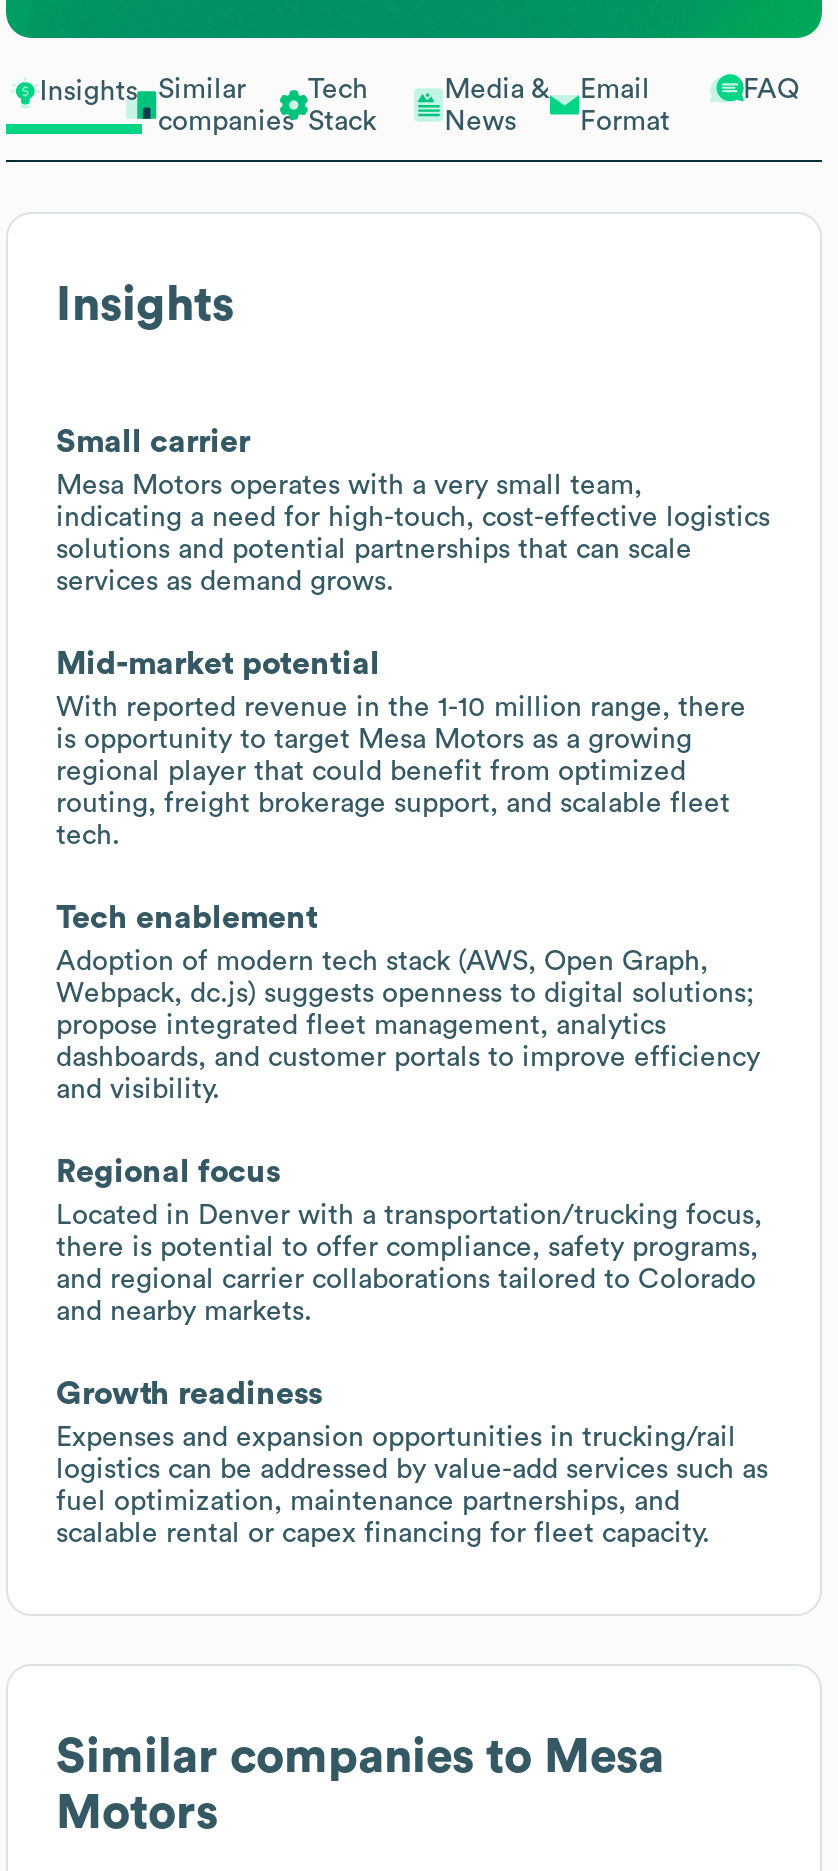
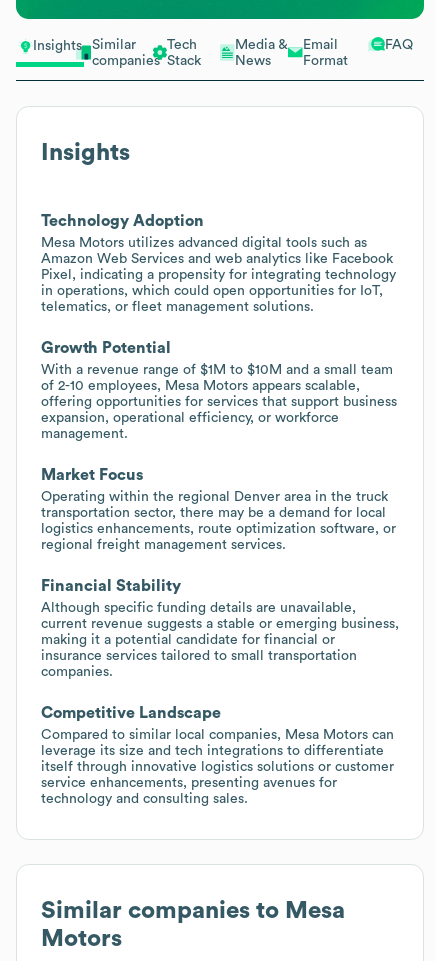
- Small carrier
- Mesa Motors operates with a very small team,
- indicating a need for high-touch, cost-effective logistics
- solutions and potential partnerships that can scale
- services as demand grows.
+ Technology Adoption
+ Mesa Motors utilizes advanced digital tools such as
+ Amazon Web Services and web analytics like Facebook
+ Pixel, indicating a propensity for integrating technology
+ in operations, which could open opportunities for IoT,
+ telematics, or fleet management solutions.

- Mid-market potential
- With reported revenue in the 1-10 million range, there
- is opportunity to target Mesa Motors as a growing
- regional player that could benefit from optimized
- routing, freight brokerage support, and scalable fleet
- tech.
+ Growth Potential
+ With a revenue range of $1M to $10M and a small team
+ of 2-10 employees, Mesa Motors appears scalable,
+ offering opportunities for services that support business
+ expansion, operational efficiency, or workforce
+ management.

- Tech enablement
- Adoption of modern tech stack (AWS, Open Graph,
- Webpack, dc.js) suggests openness to digital solutions;
- propose integrated fleet management, analytics
- dashboards, and customer portals to improve efficiency
- and visibility.
+ Market Focus
+ Operating within the regional Denver area in the truck
+ transportation sector, there may be a demand for local
+ logistics enhancements, route optimization software, or
+ regional freight management services.

- Regional focus
- Located in Denver with a transportation/trucking focus,
- there is potential to offer compliance, safety programs,
- and regional carrier collaborations tailored to Colorado
- and nearby markets.
+ Financial Stability
+ Although specific funding details are unavailable,
+ current revenue suggests a stable or emerging business,
+ making it a potential candidate for financial or
+ insurance services tailored to small transportation
+ companies.

- Growth readiness
- Expenses and expansion opportunities in trucking/rail
- logistics can be addressed by value-add services such as
- fuel optimization, maintenance partnerships, and
- scalable rental or capex financing for fleet capacity.
+ Competitive Landscape
+ Compared to similar local companies, Mesa Motors can
+ leverage its size and tech integrations to differentiate
+ itself through innovative logistics solutions or customer
+ service enhancements, presenting avenues for
+ technology and consulting sales.
